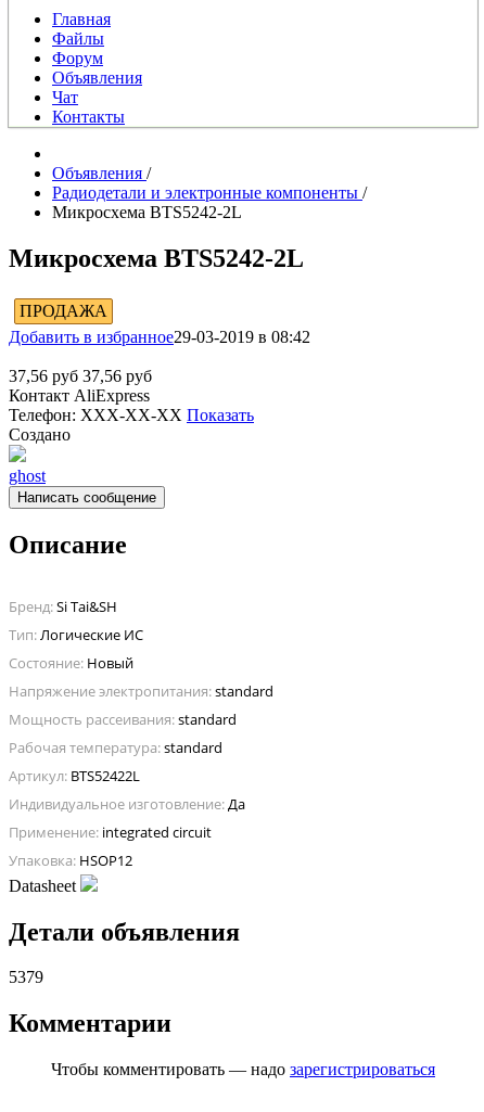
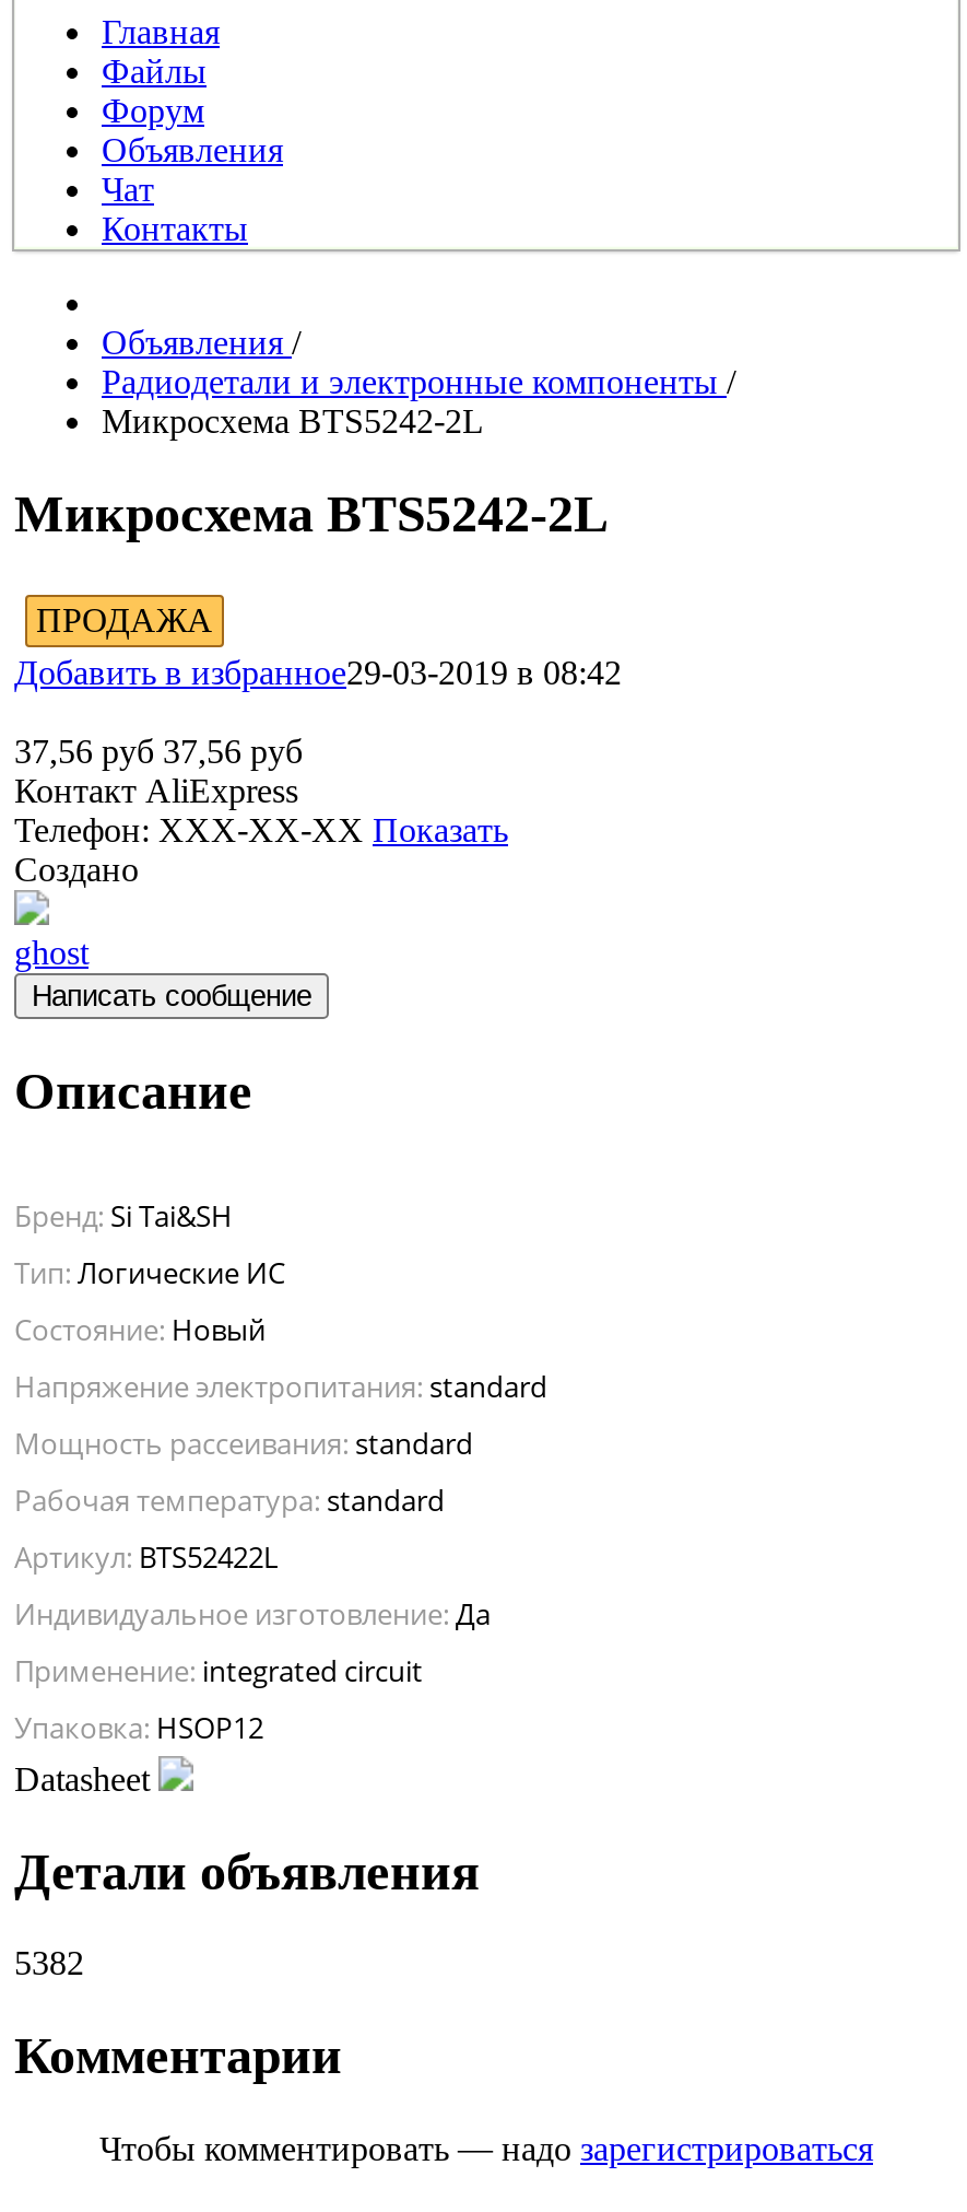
- 5379
+ 5382
